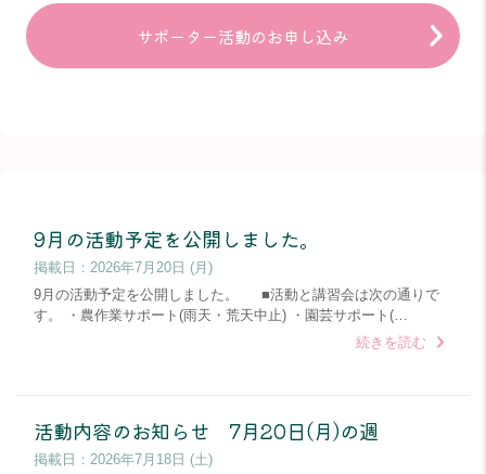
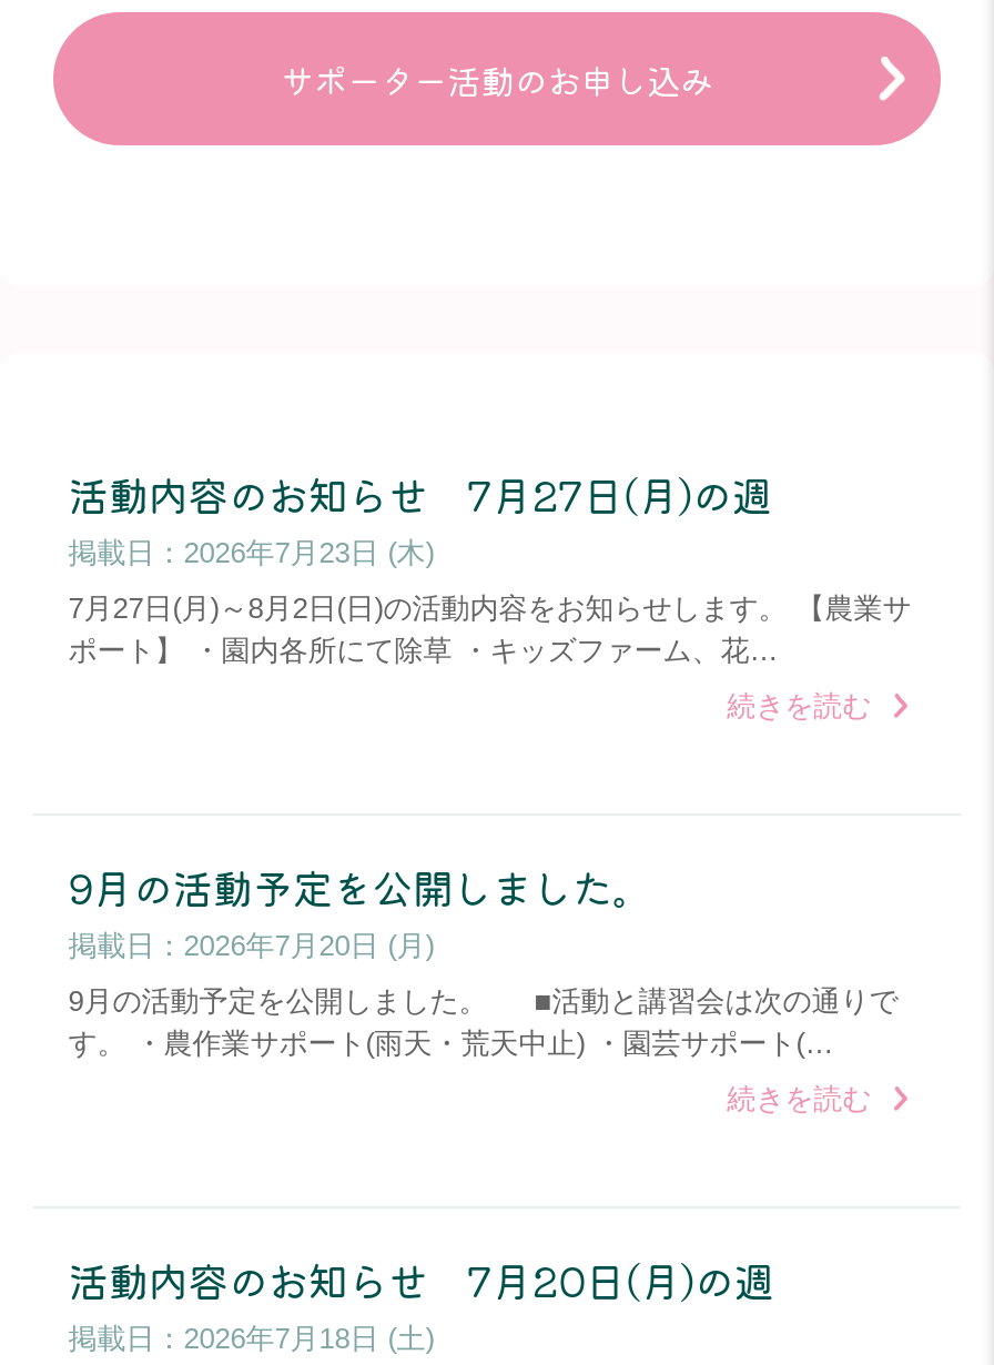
+ 活動内容のお知らせ 7月27日(月)の週
+ 掲載日：2026年7月23日 (木)
+ 7月27日(月)～8月2日(日)の活動内容をお知らせします。 【農業サ
+ ポート】 ・園内各所にて除草 ・キッズファーム、花…
+ 続きを読む
